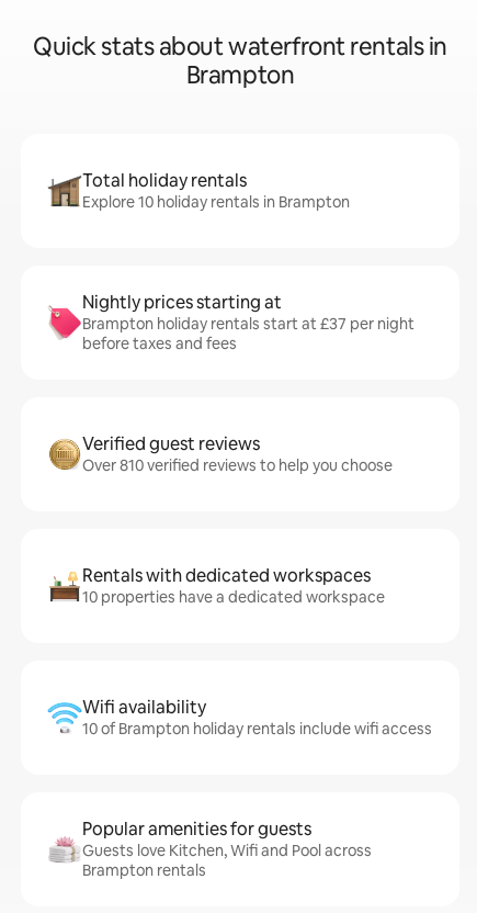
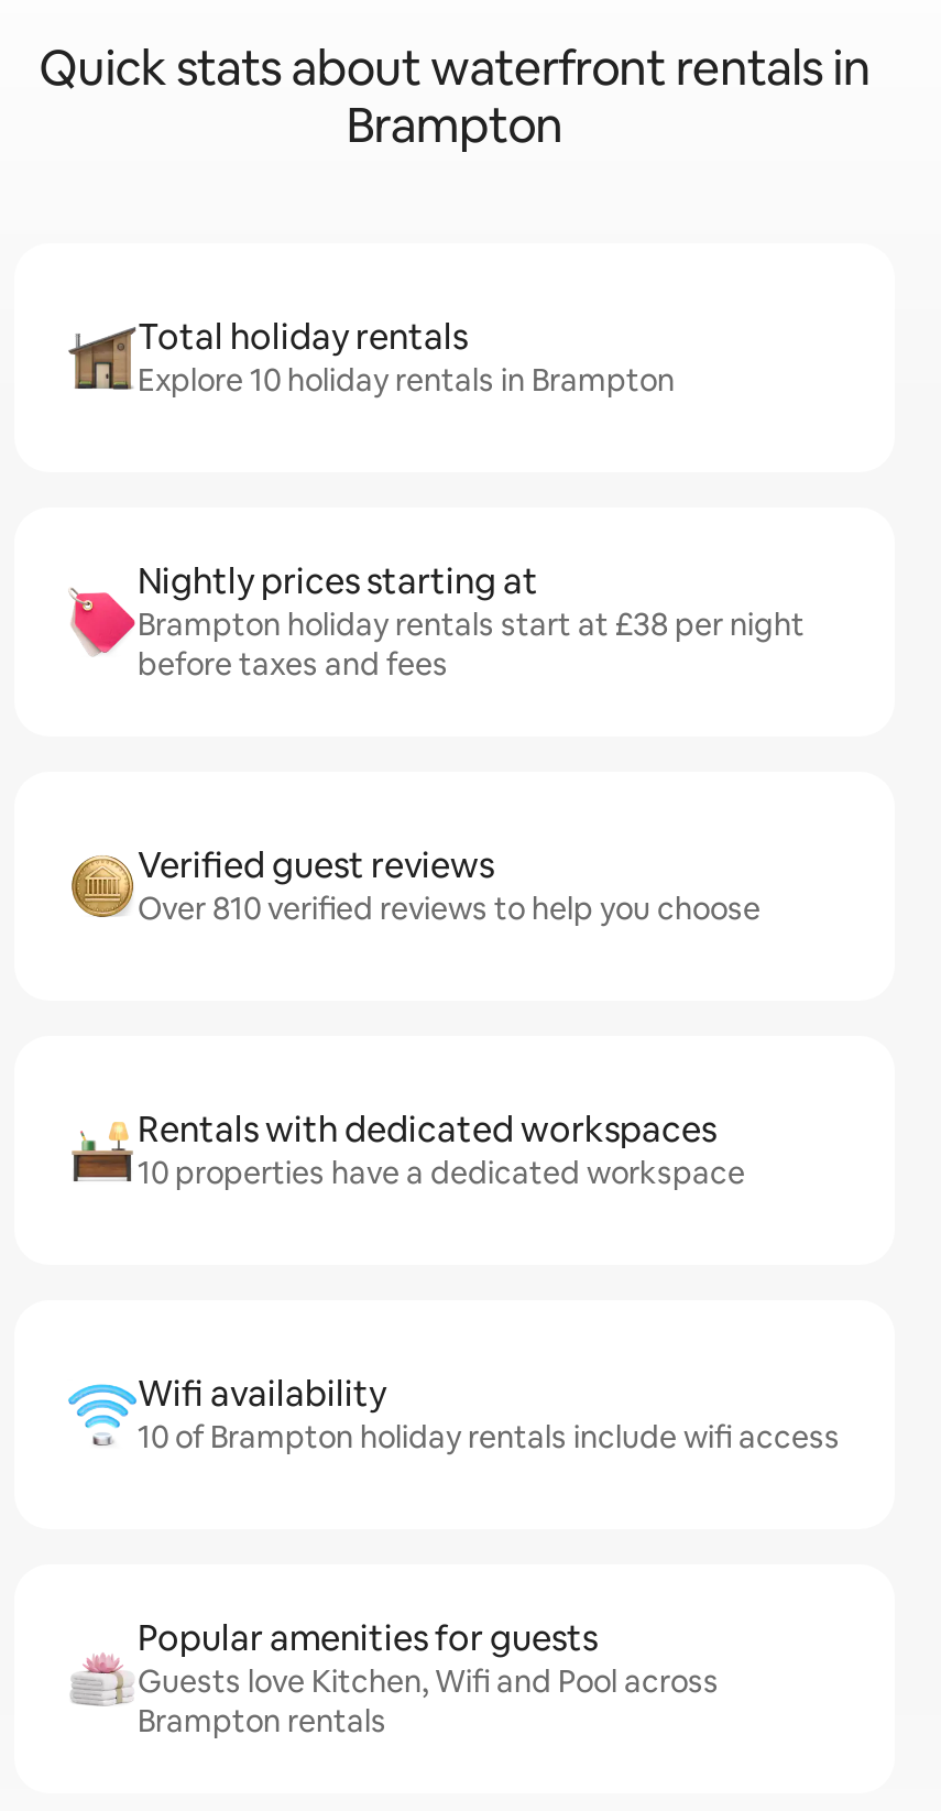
- Brampton holiday rentals start at £37 per night
+ Brampton holiday rentals start at £38 per night
